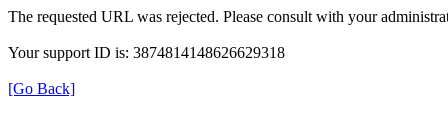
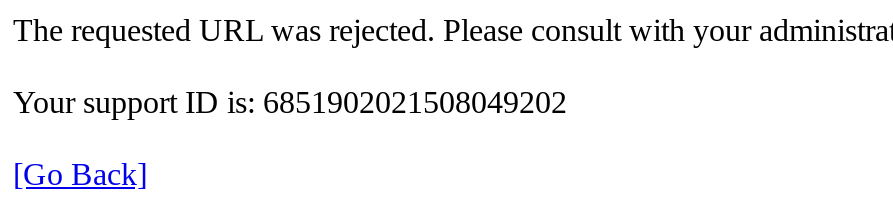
- Your support ID is: 3874814148626629318
+ Your support ID is: 6851902021508049202
